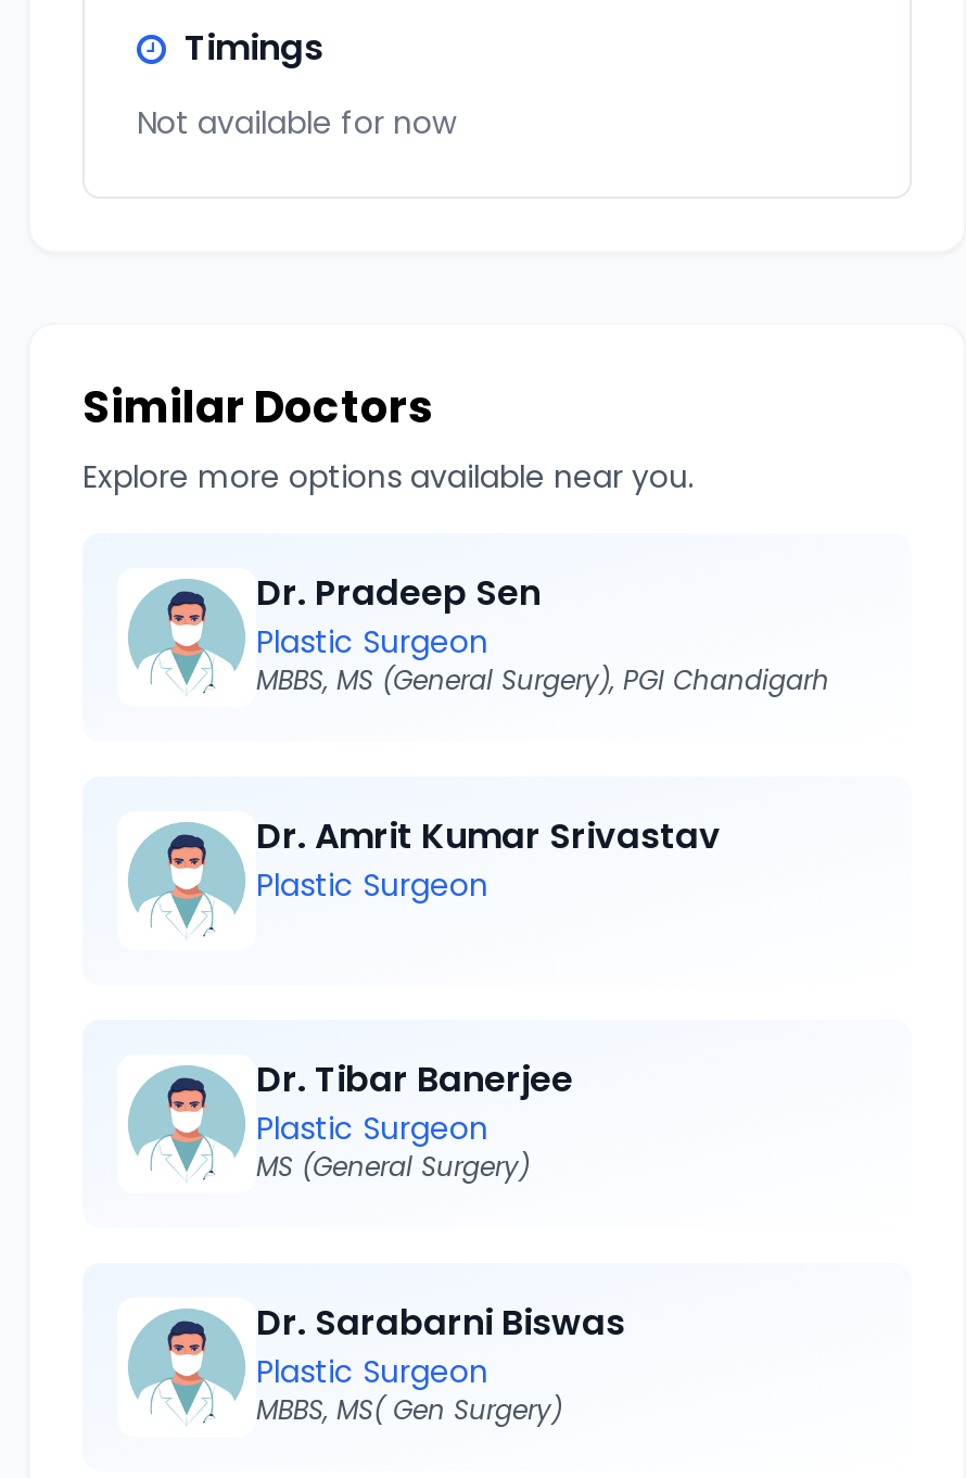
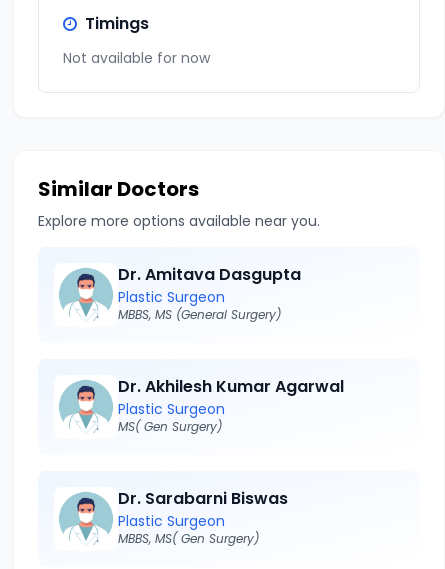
- Dr. Pradeep Sen
+ Dr. Amitava Dasgupta

- MBBS, MS (General Surgery), PGI Chandigarh
+ MBBS, MS (General Surgery)

- Dr. Amrit Kumar Srivastav
+ Dr. Akhilesh Kumar Agarwal

- Dr. Tibar Banerjee
- Plastic Surgeon
- MS (General Surgery)
+ MS( Gen Surgery)
